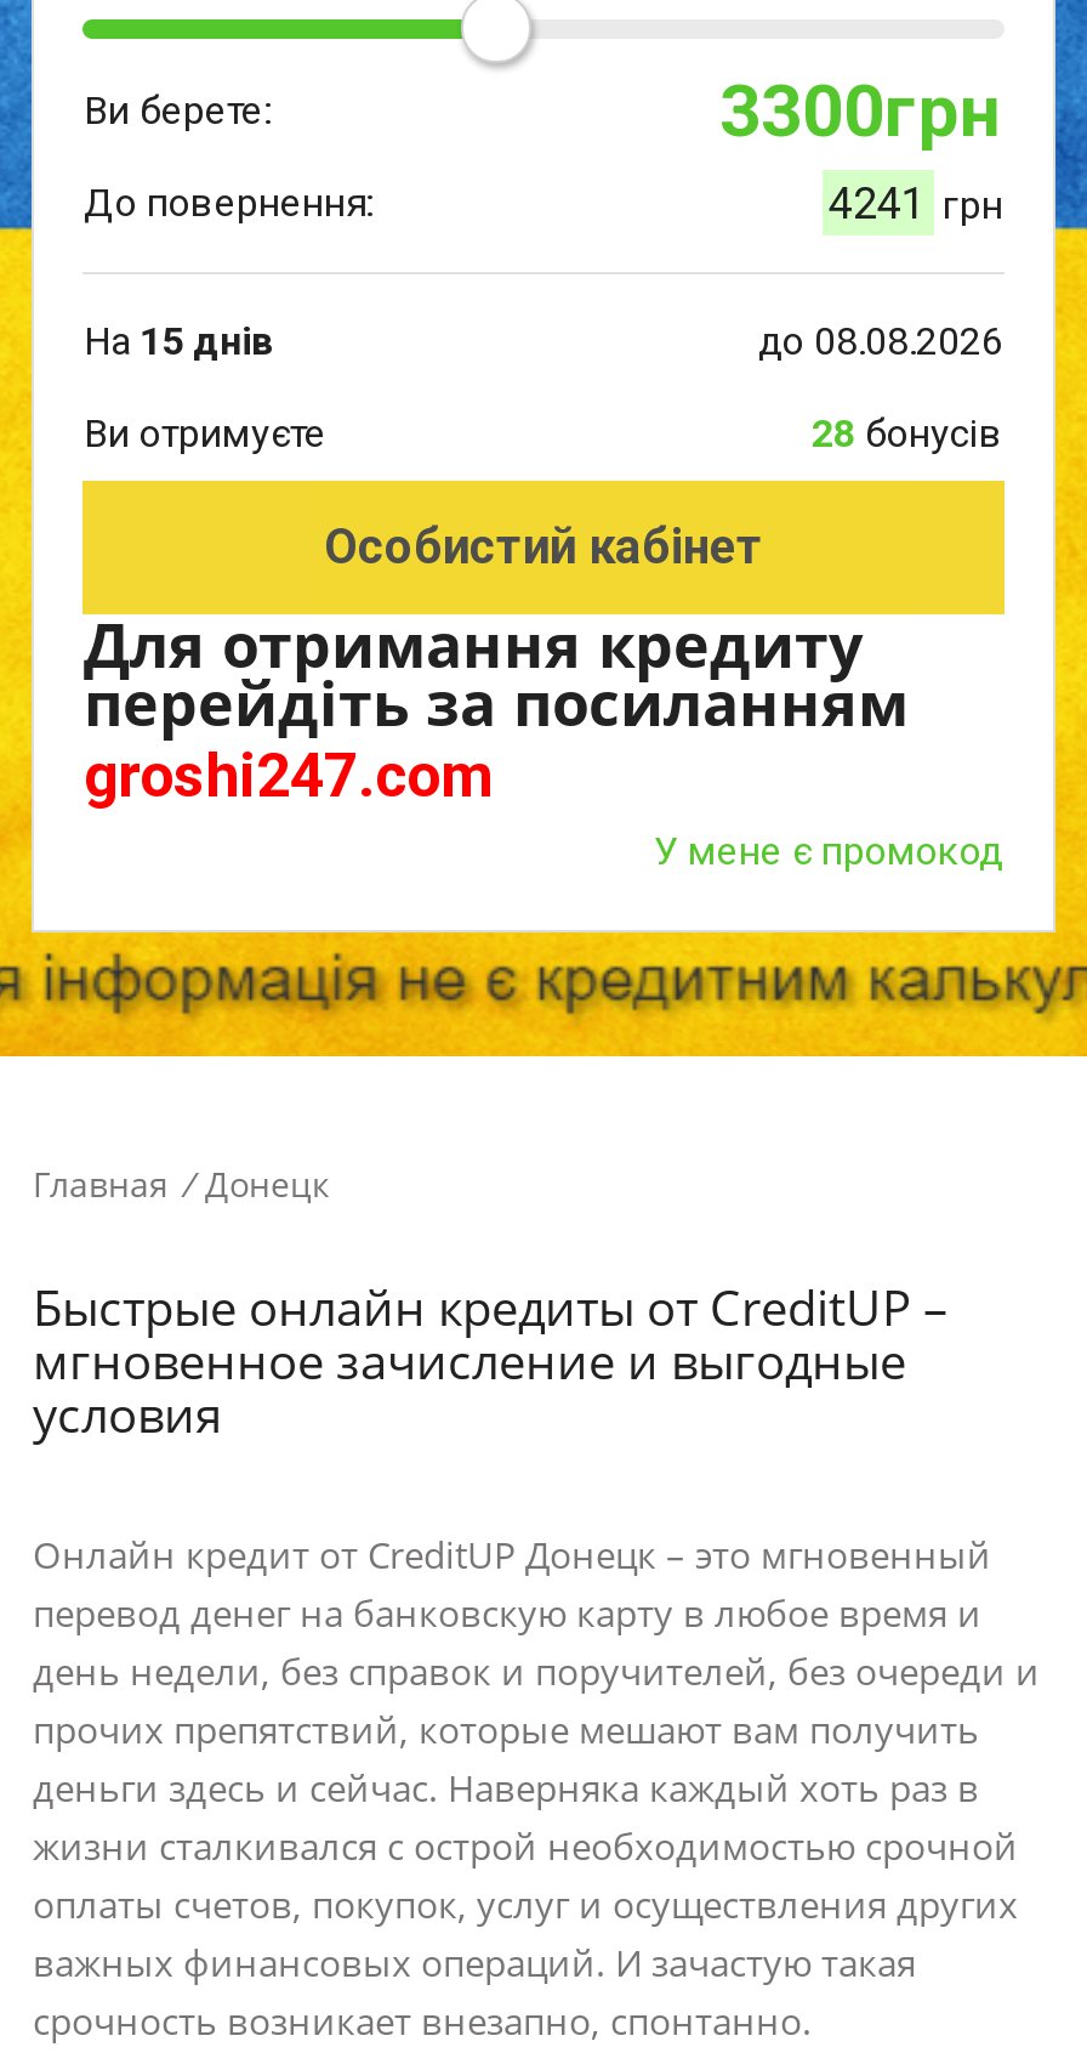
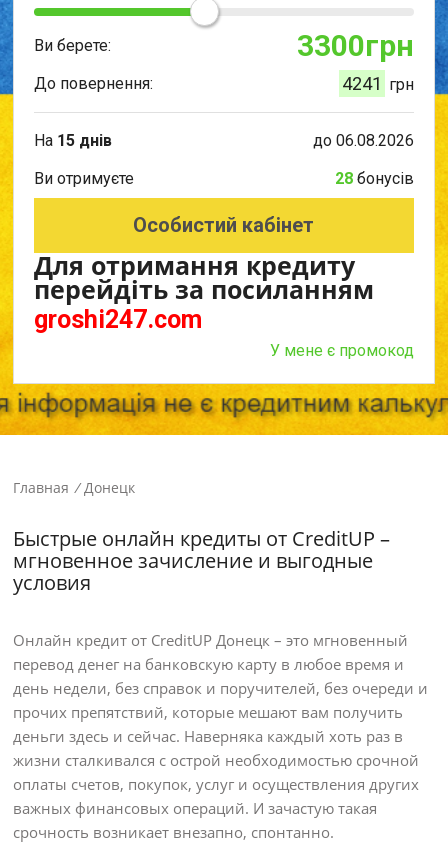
- до 08.08.2026
+ до 06.08.2026
